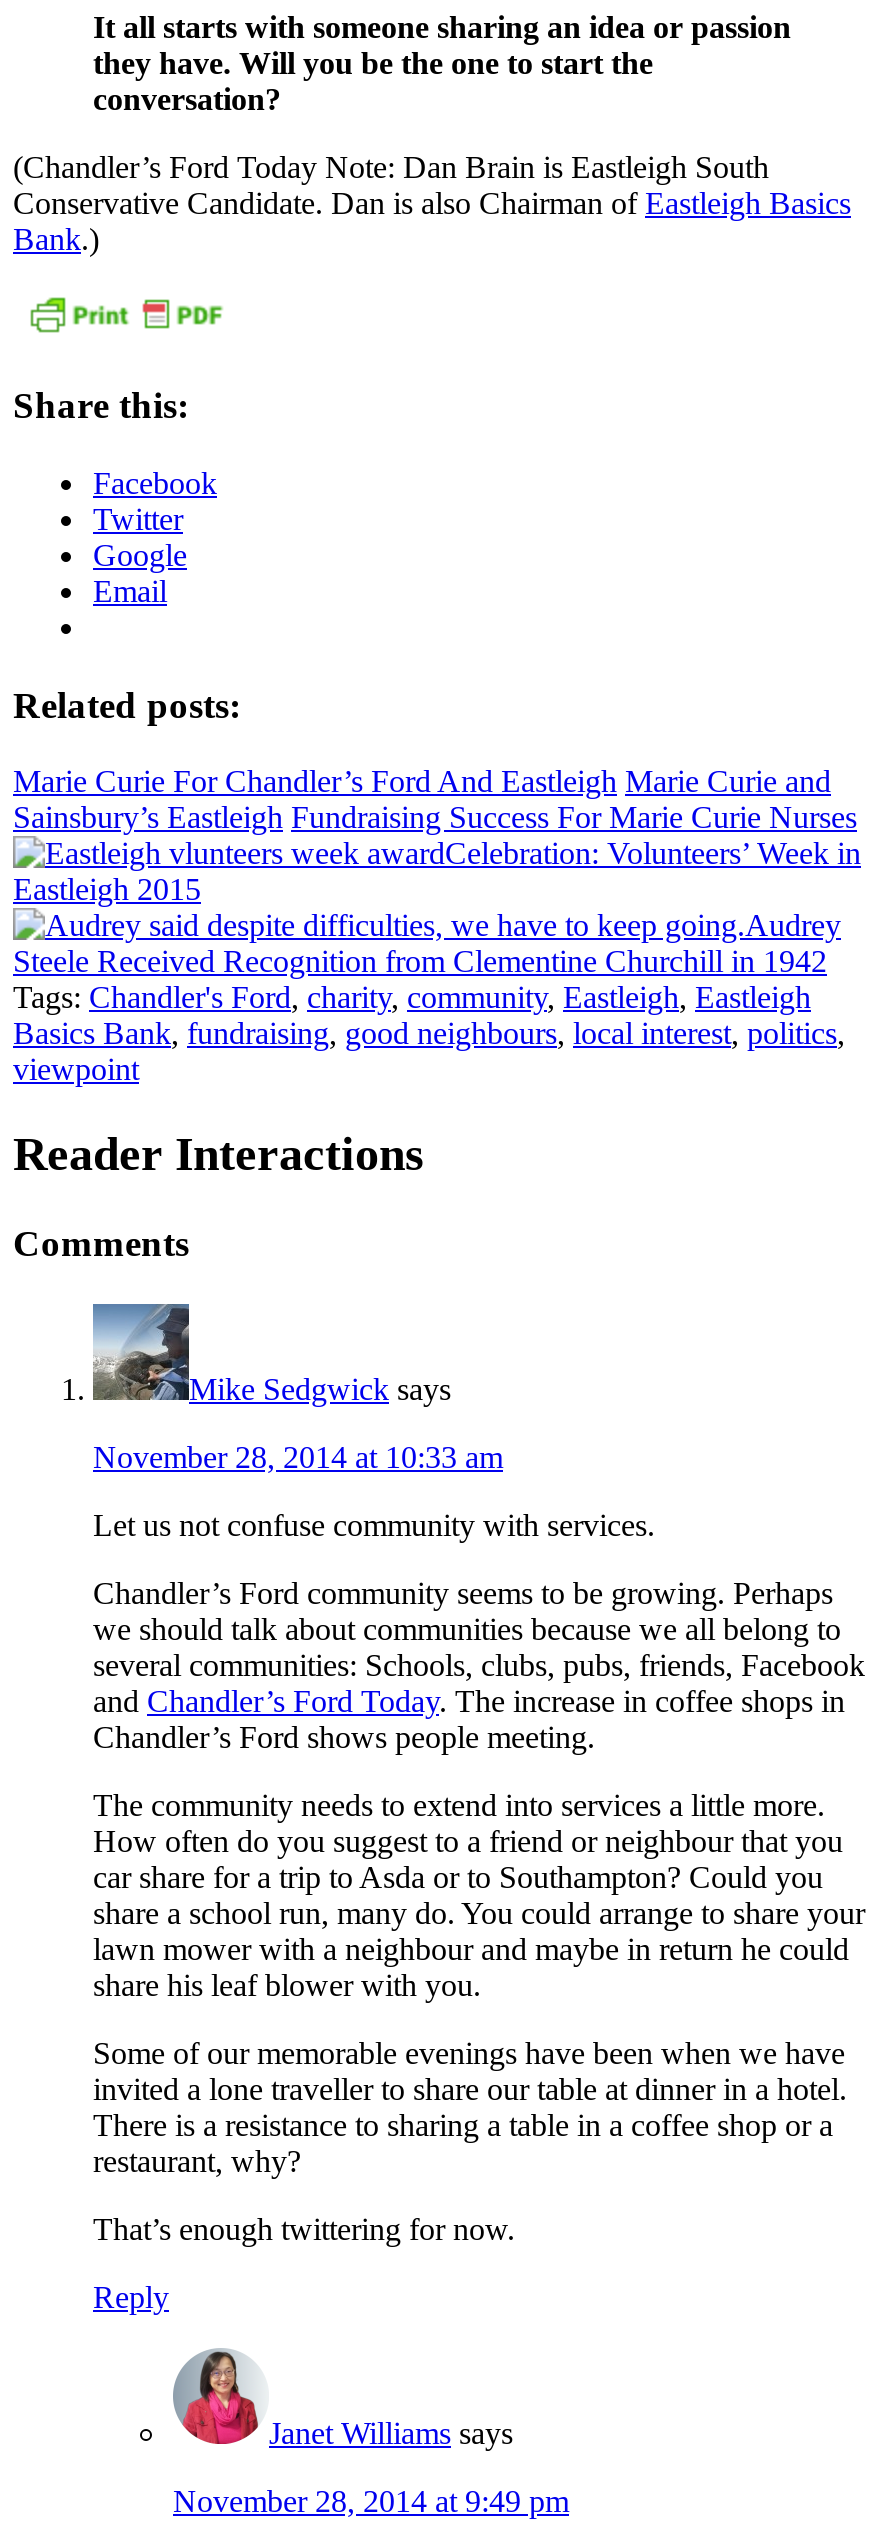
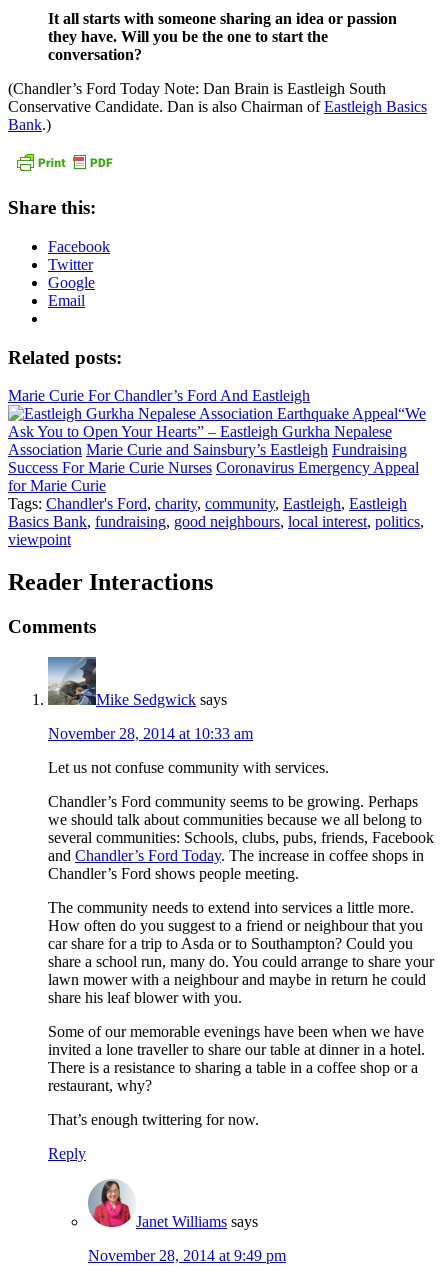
- Marie Curie For Chandler’s Ford And Eastleigh Marie Curie and
- Sainsbury’s Eastleigh Fundraising Success For Marie Curie Nurses
- Celebration: Volunteers’ Week in
- Eastleigh 2015
- Audrey
- Steele Received Recognition from Clementine Churchill in 1942
+ Marie Curie For Chandler’s Ford And Eastleigh
+ “We
+ Ask You to Open Your Hearts” – Eastleigh Gurkha Nepalese
+ Association Marie Curie and Sainsbury’s Eastleigh Fundraising
+ Success For Marie Curie Nurses Coronavirus Emergency Appeal
+ for Marie Curie
